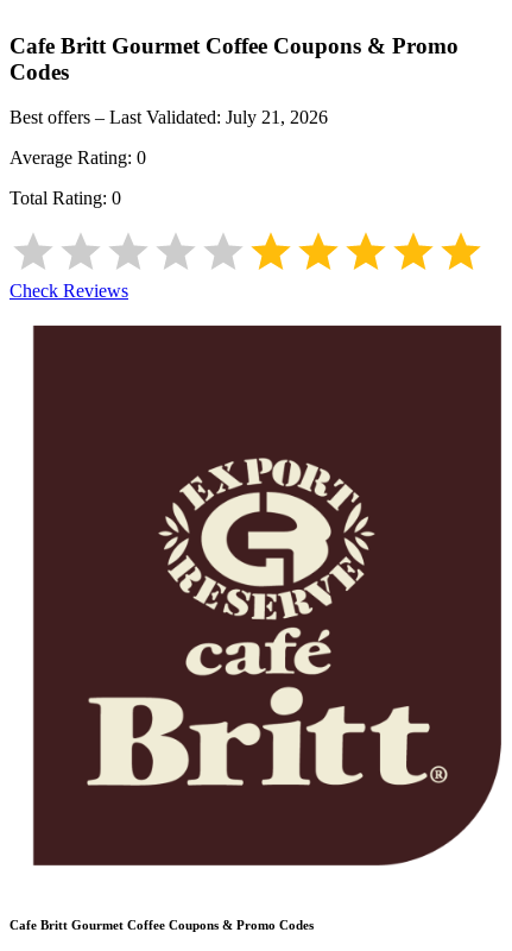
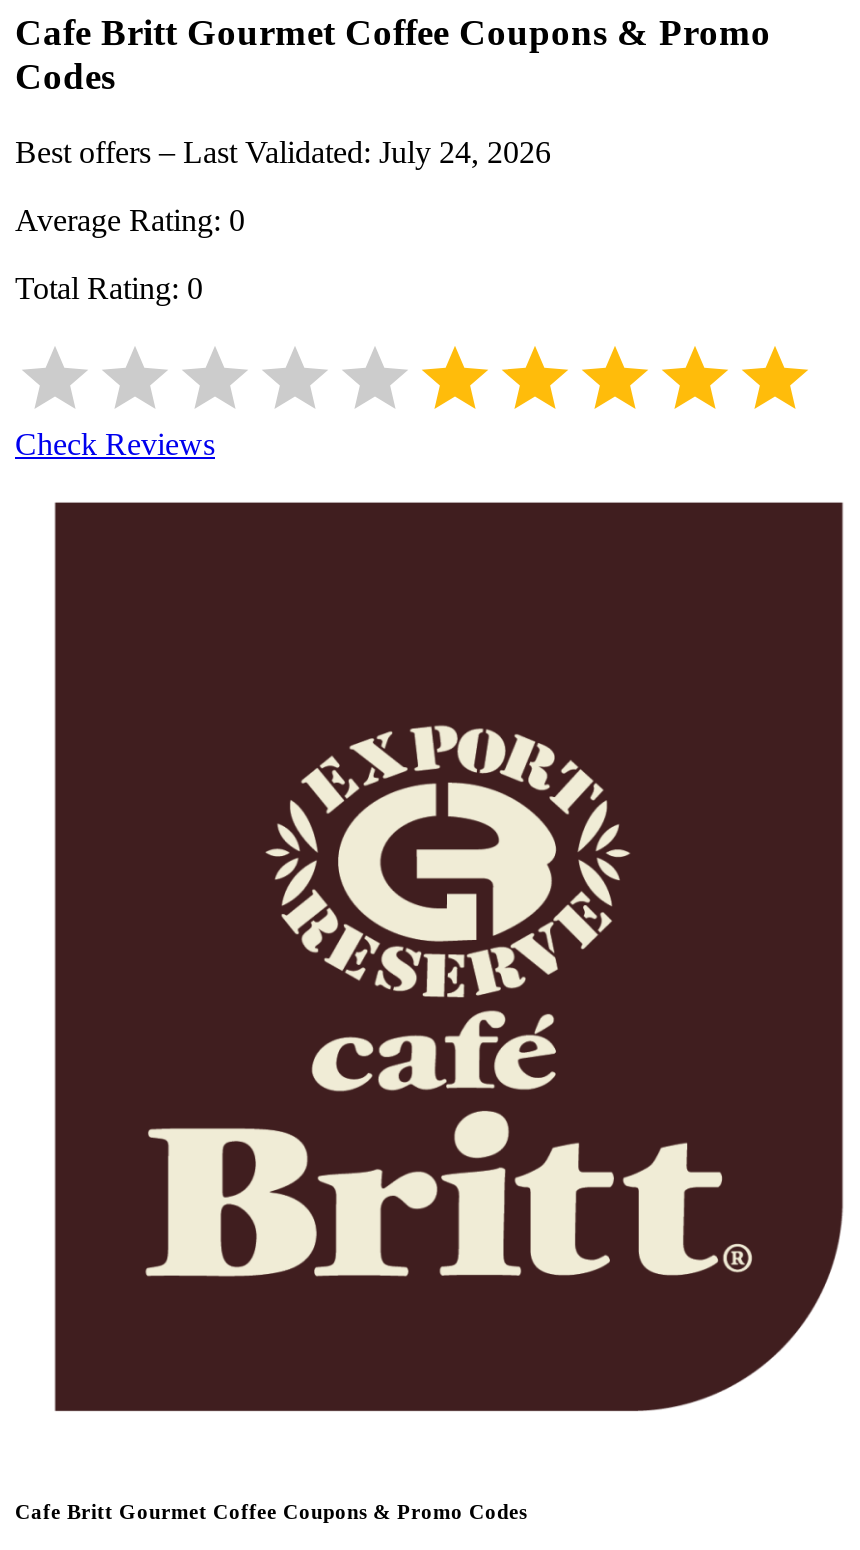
- Best offers – Last Validated: July 21, 2026
+ Best offers – Last Validated: July 24, 2026
